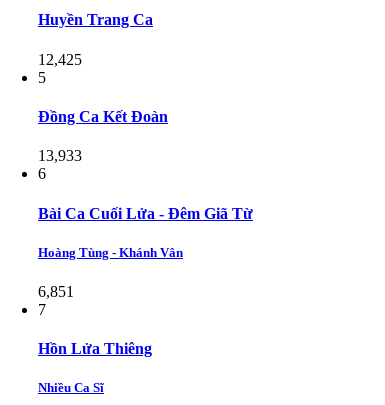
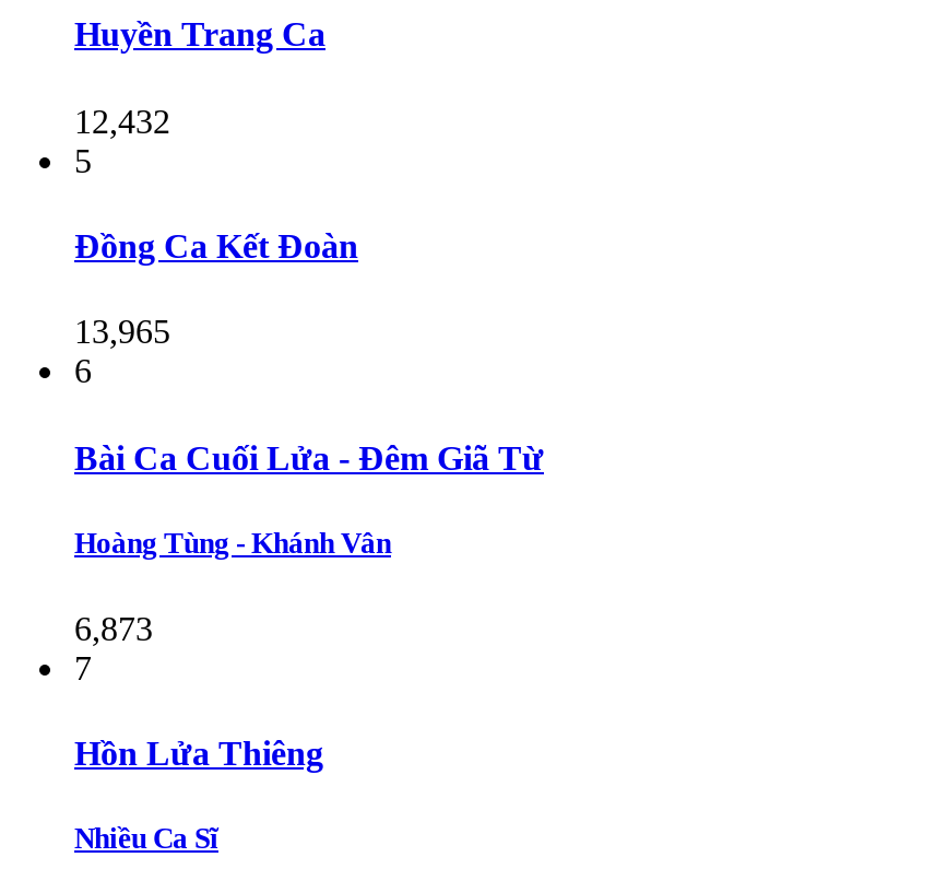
- 12,425
+ 12,432

- 13,933
+ 13,965

- 6,851
+ 6,873
